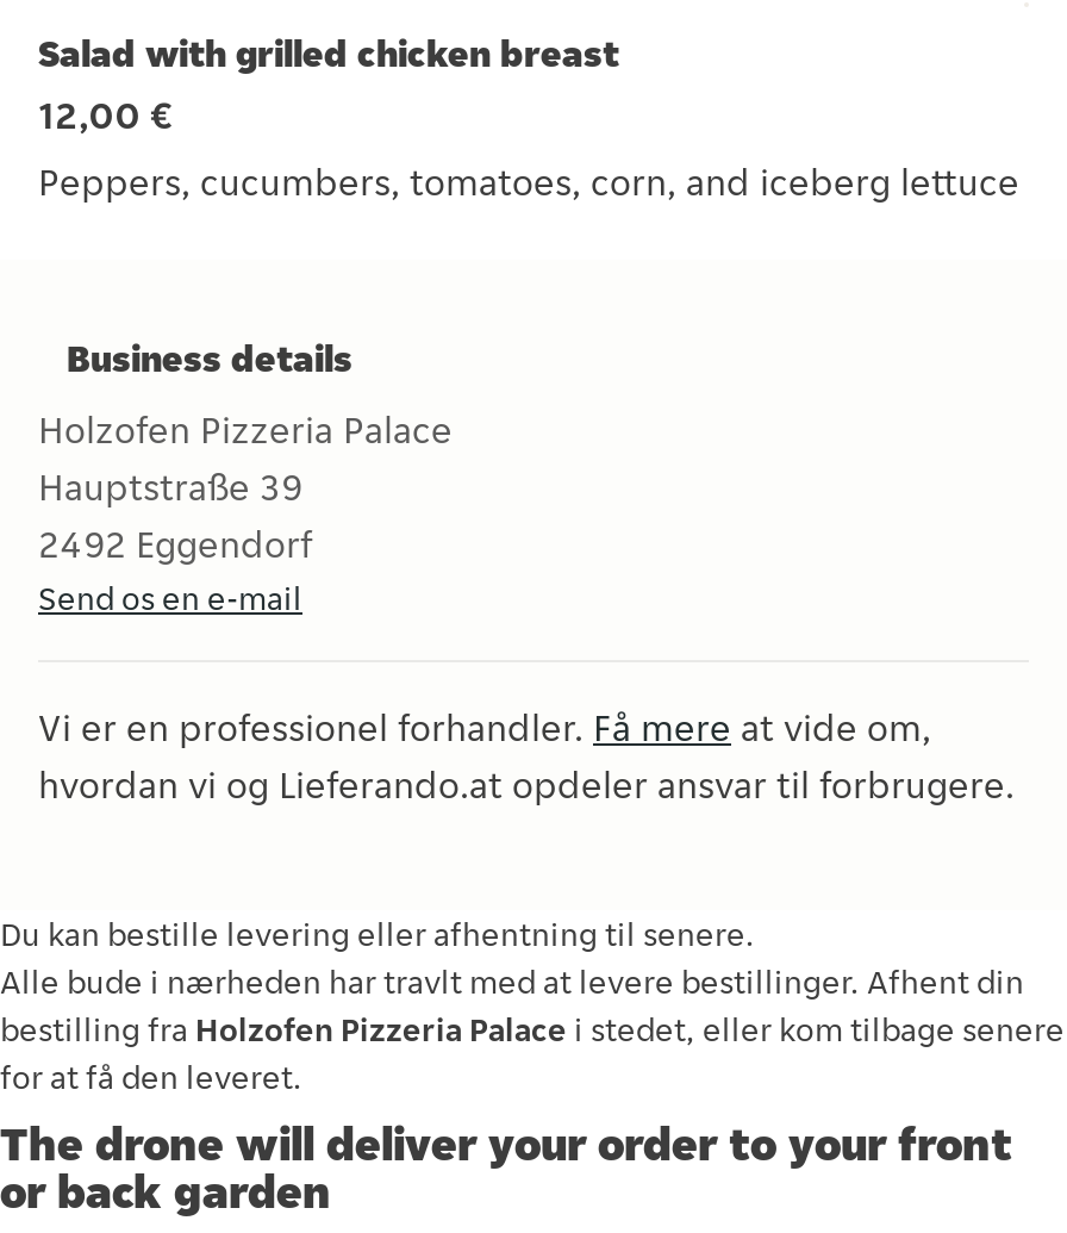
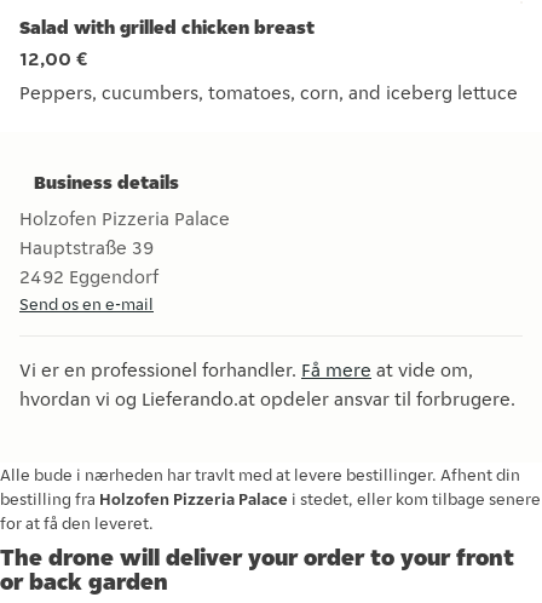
- Du kan bestille levering eller afhentning til senere.
